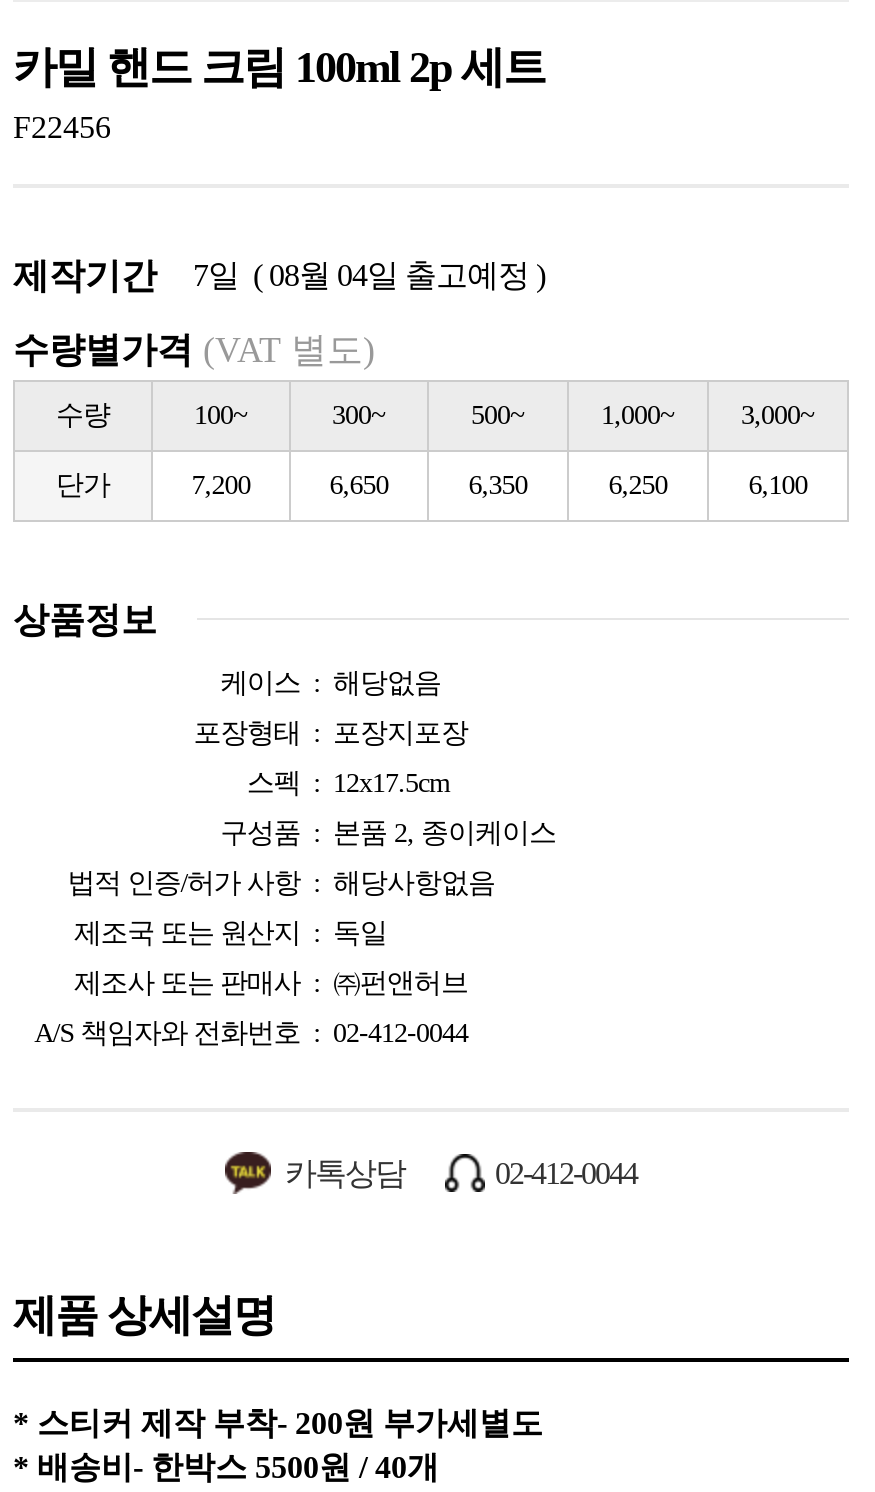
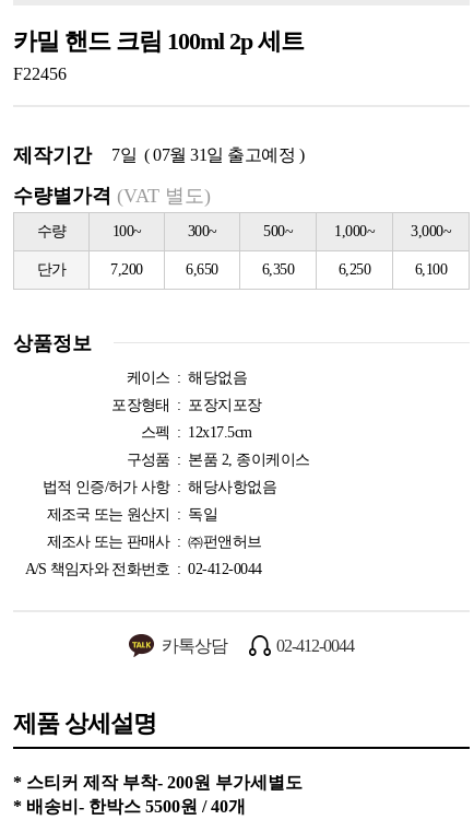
- 7일 ( 08월 04일 출고예정 )
+ 7일 ( 07월 31일 출고예정 )
